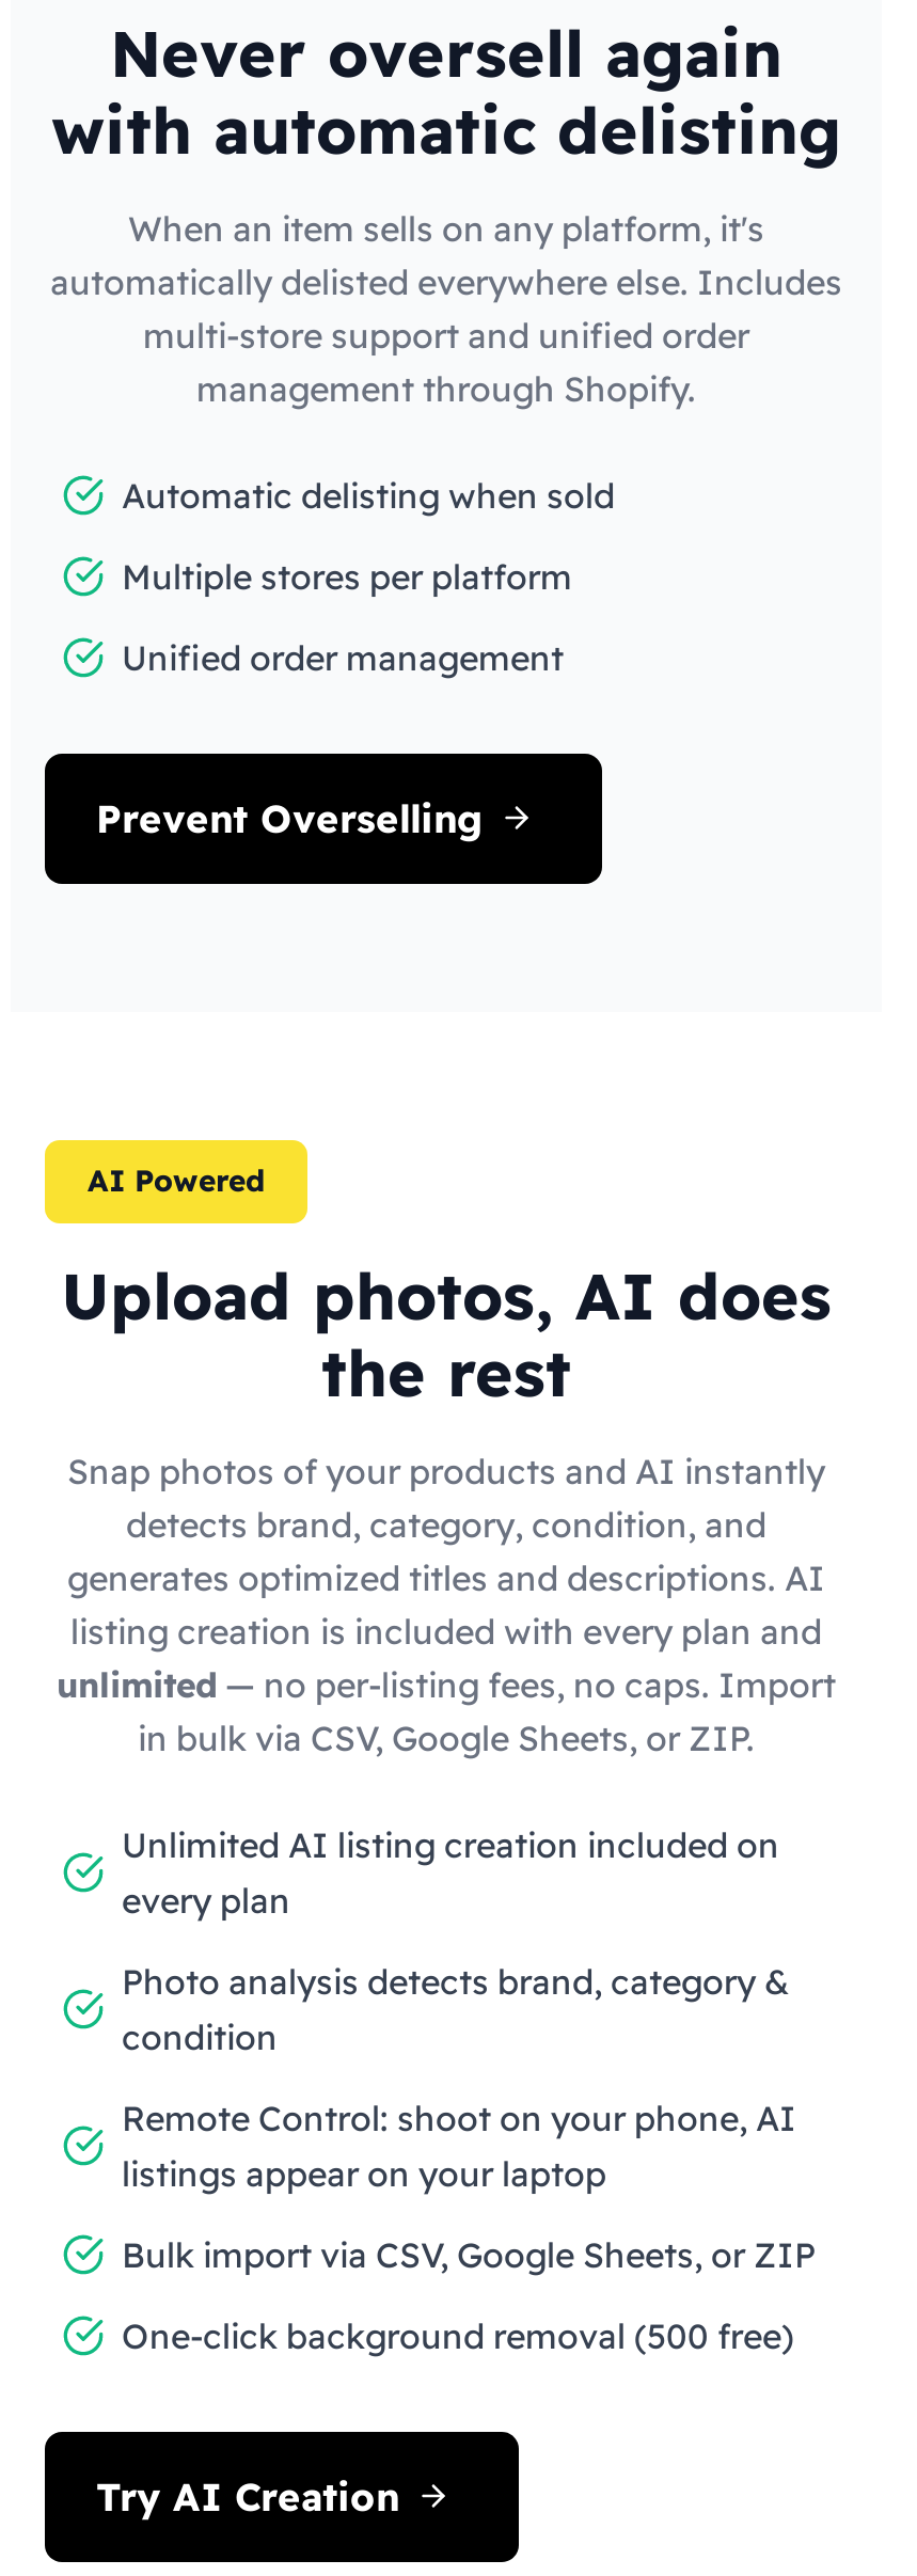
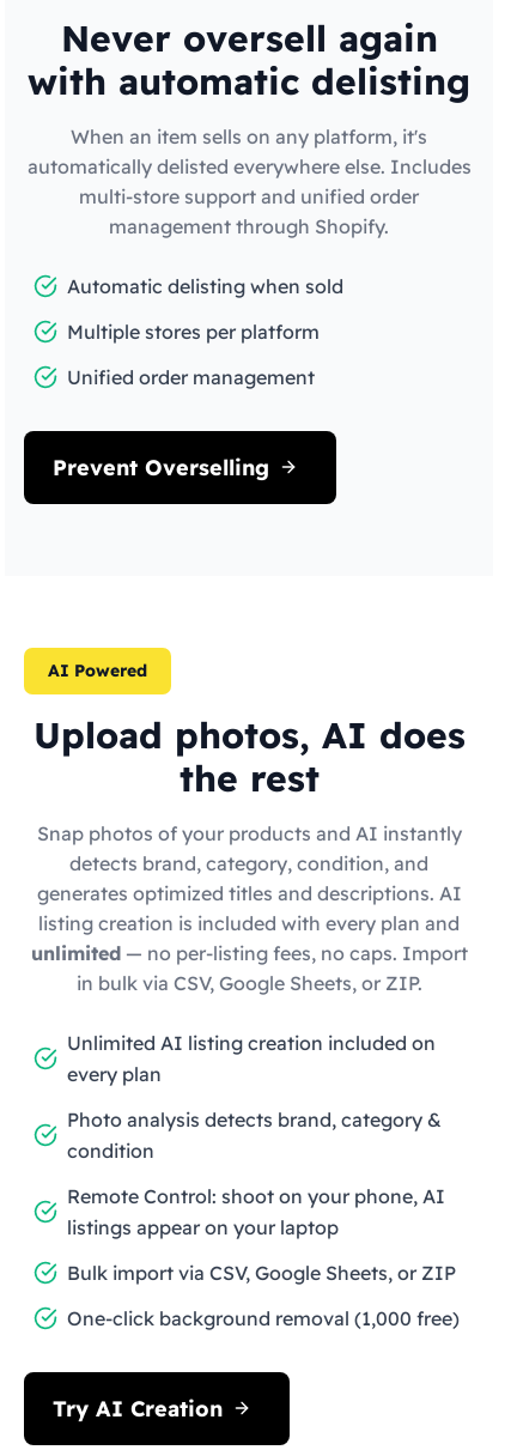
- One-click background removal (500 free)
+ One-click background removal (1,000 free)
